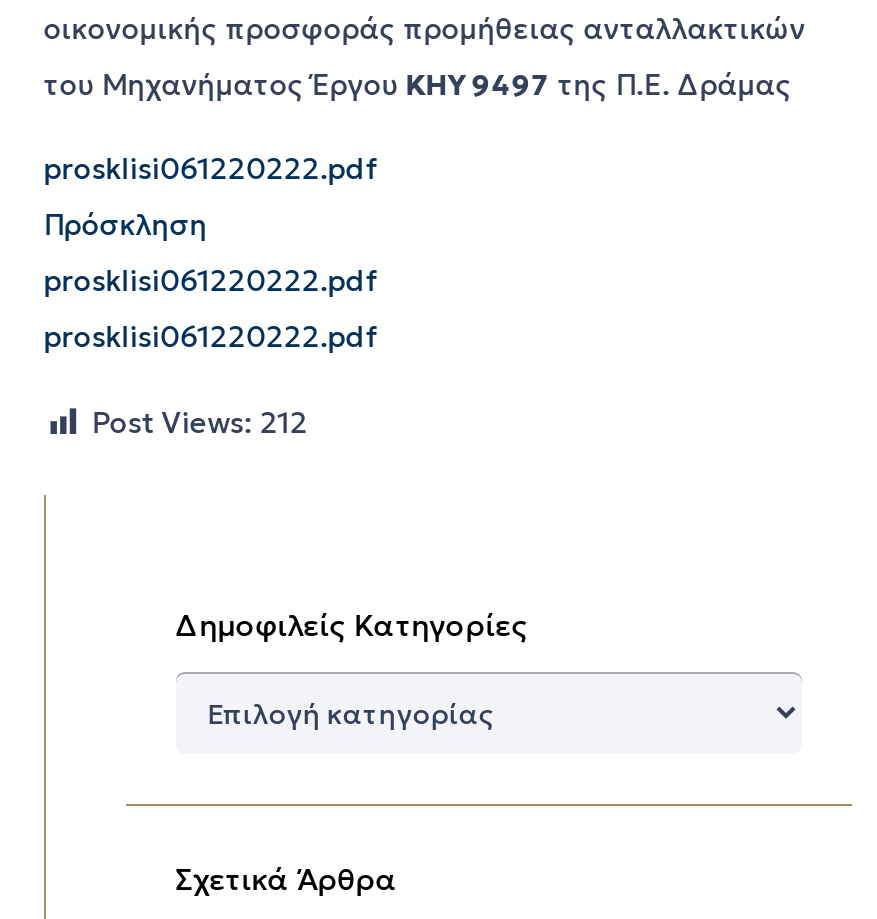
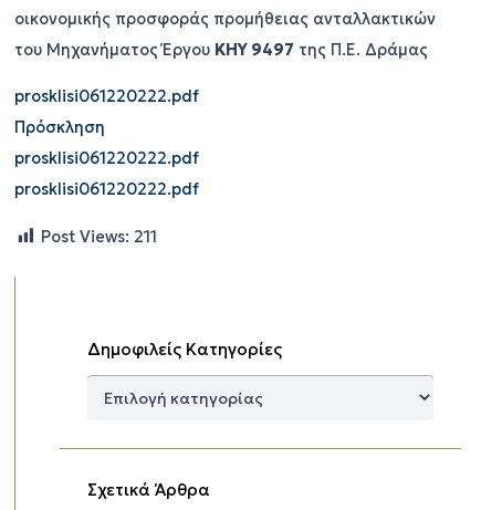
- Post Views: 212
+ Post Views: 211
